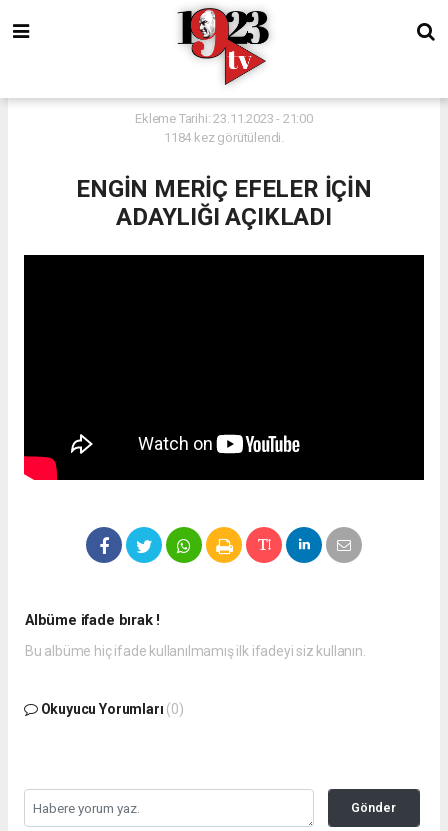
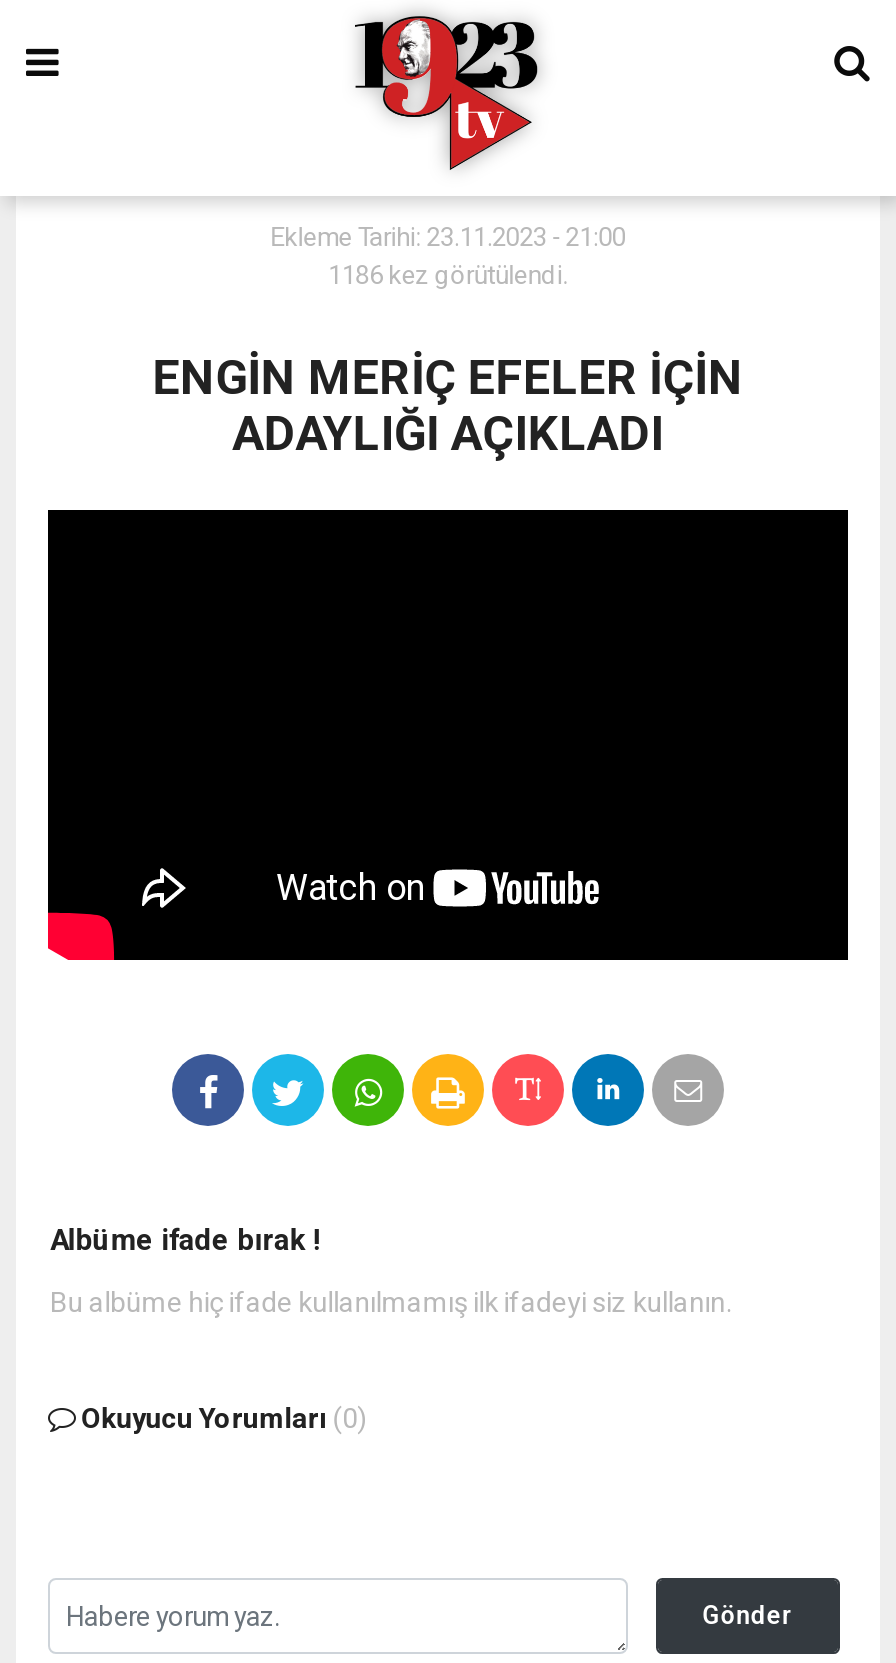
- 1184 kez görütülendi.
+ 1186 kez görütülendi.
